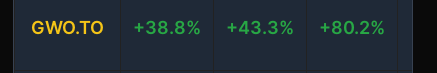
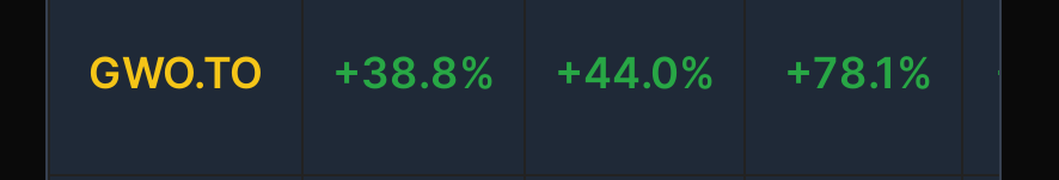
- +43.3%
+ +44.0%

- +80.2%
+ +78.1%
